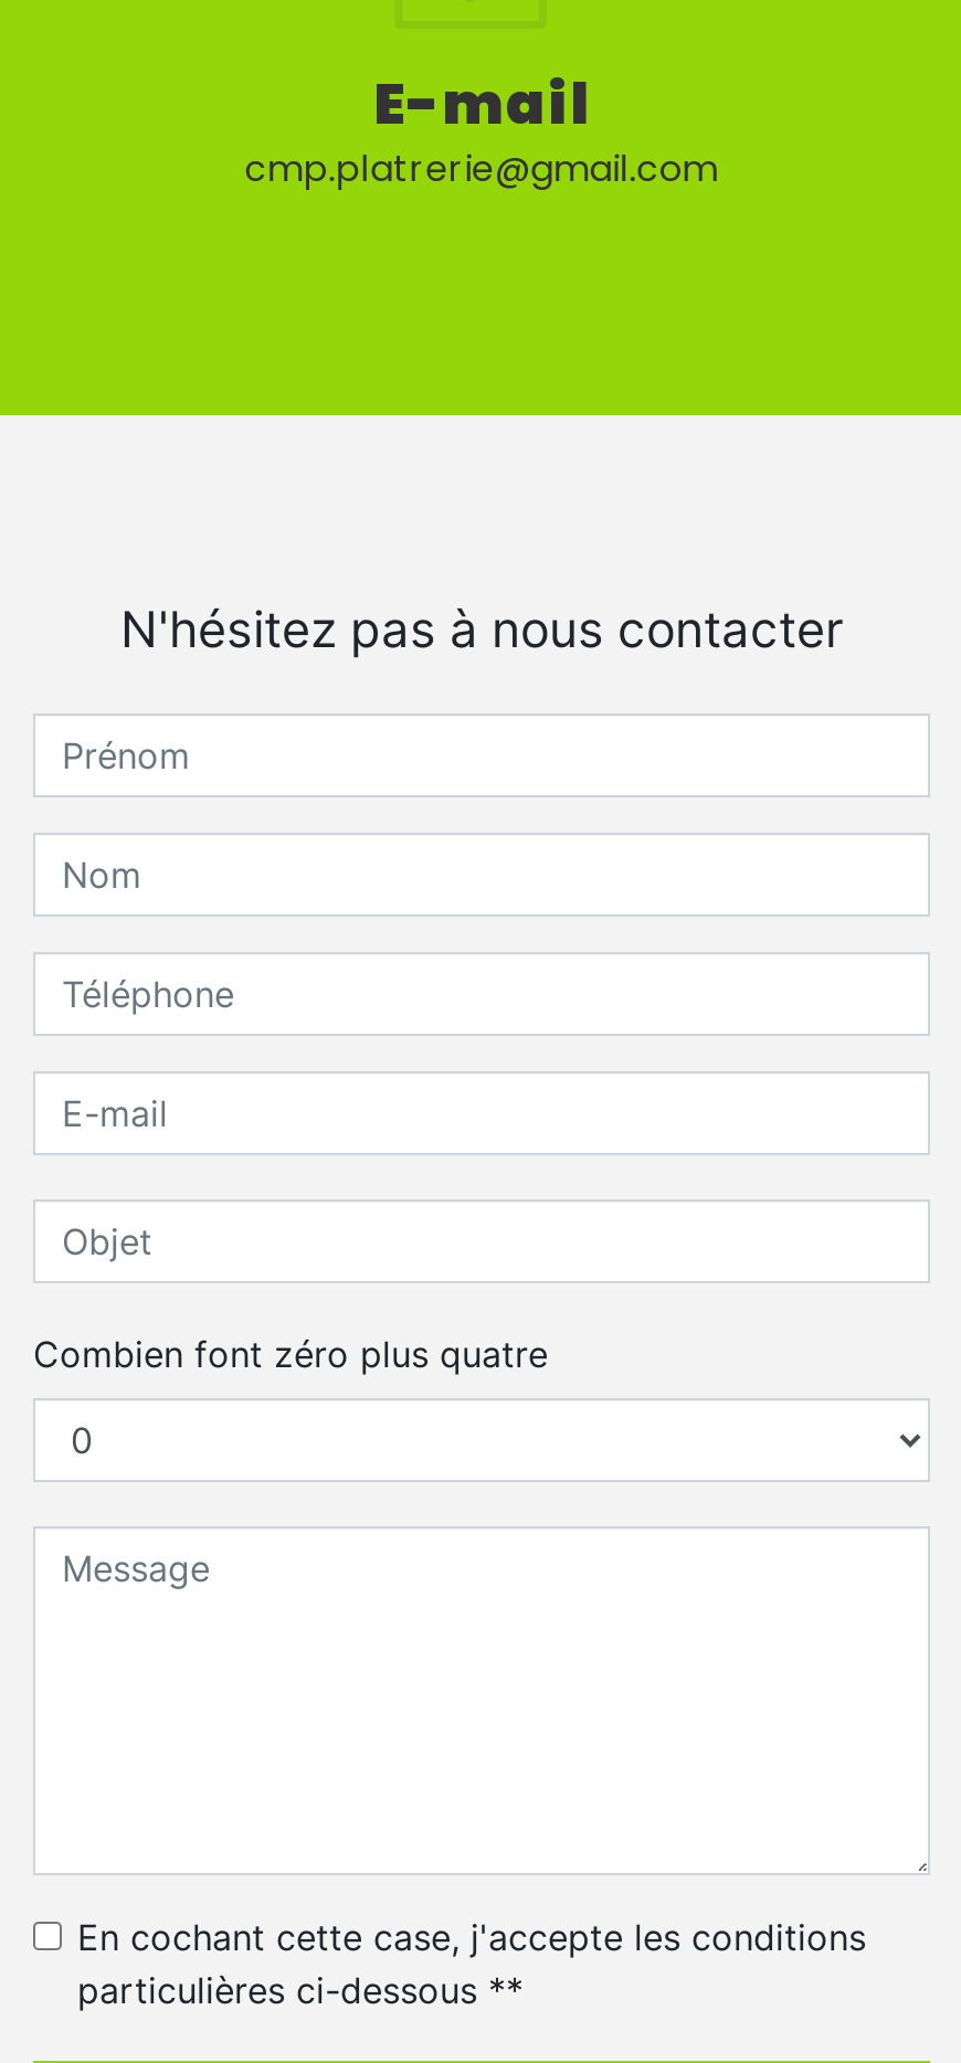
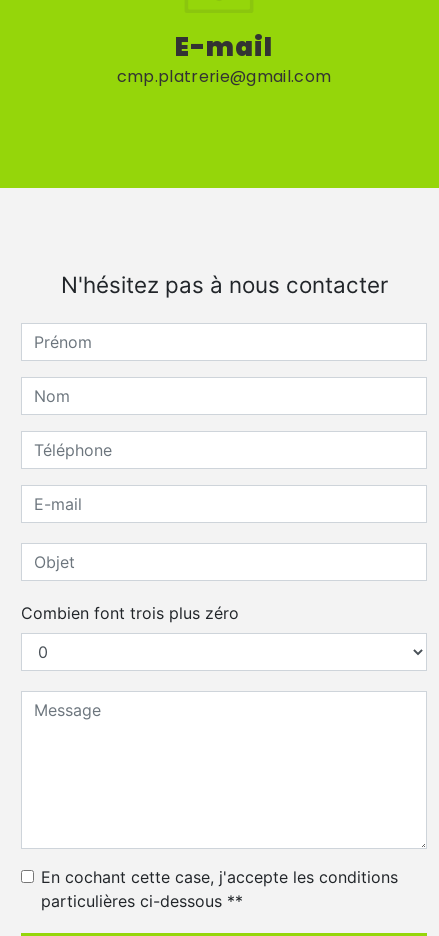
- Combien font zéro plus quatre
+ Combien font trois plus zéro
